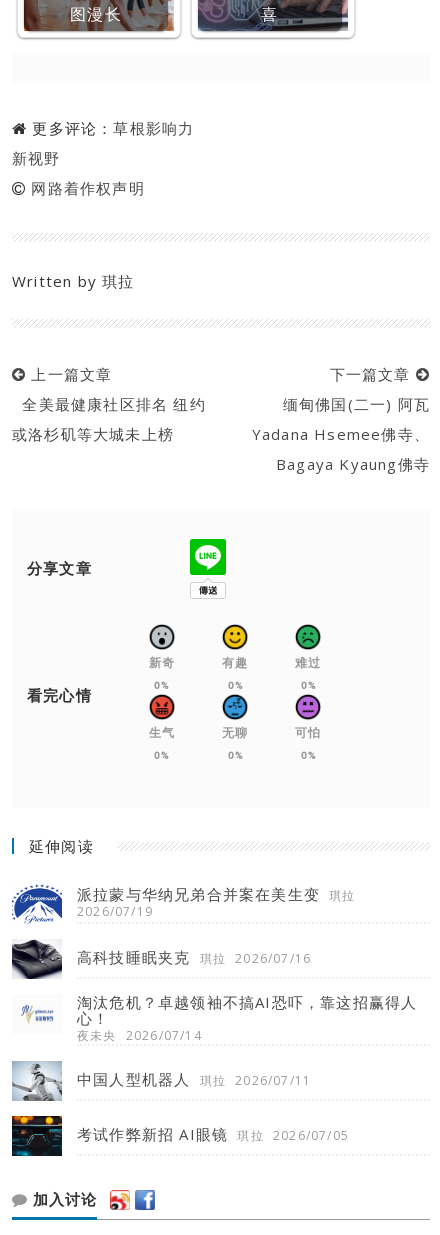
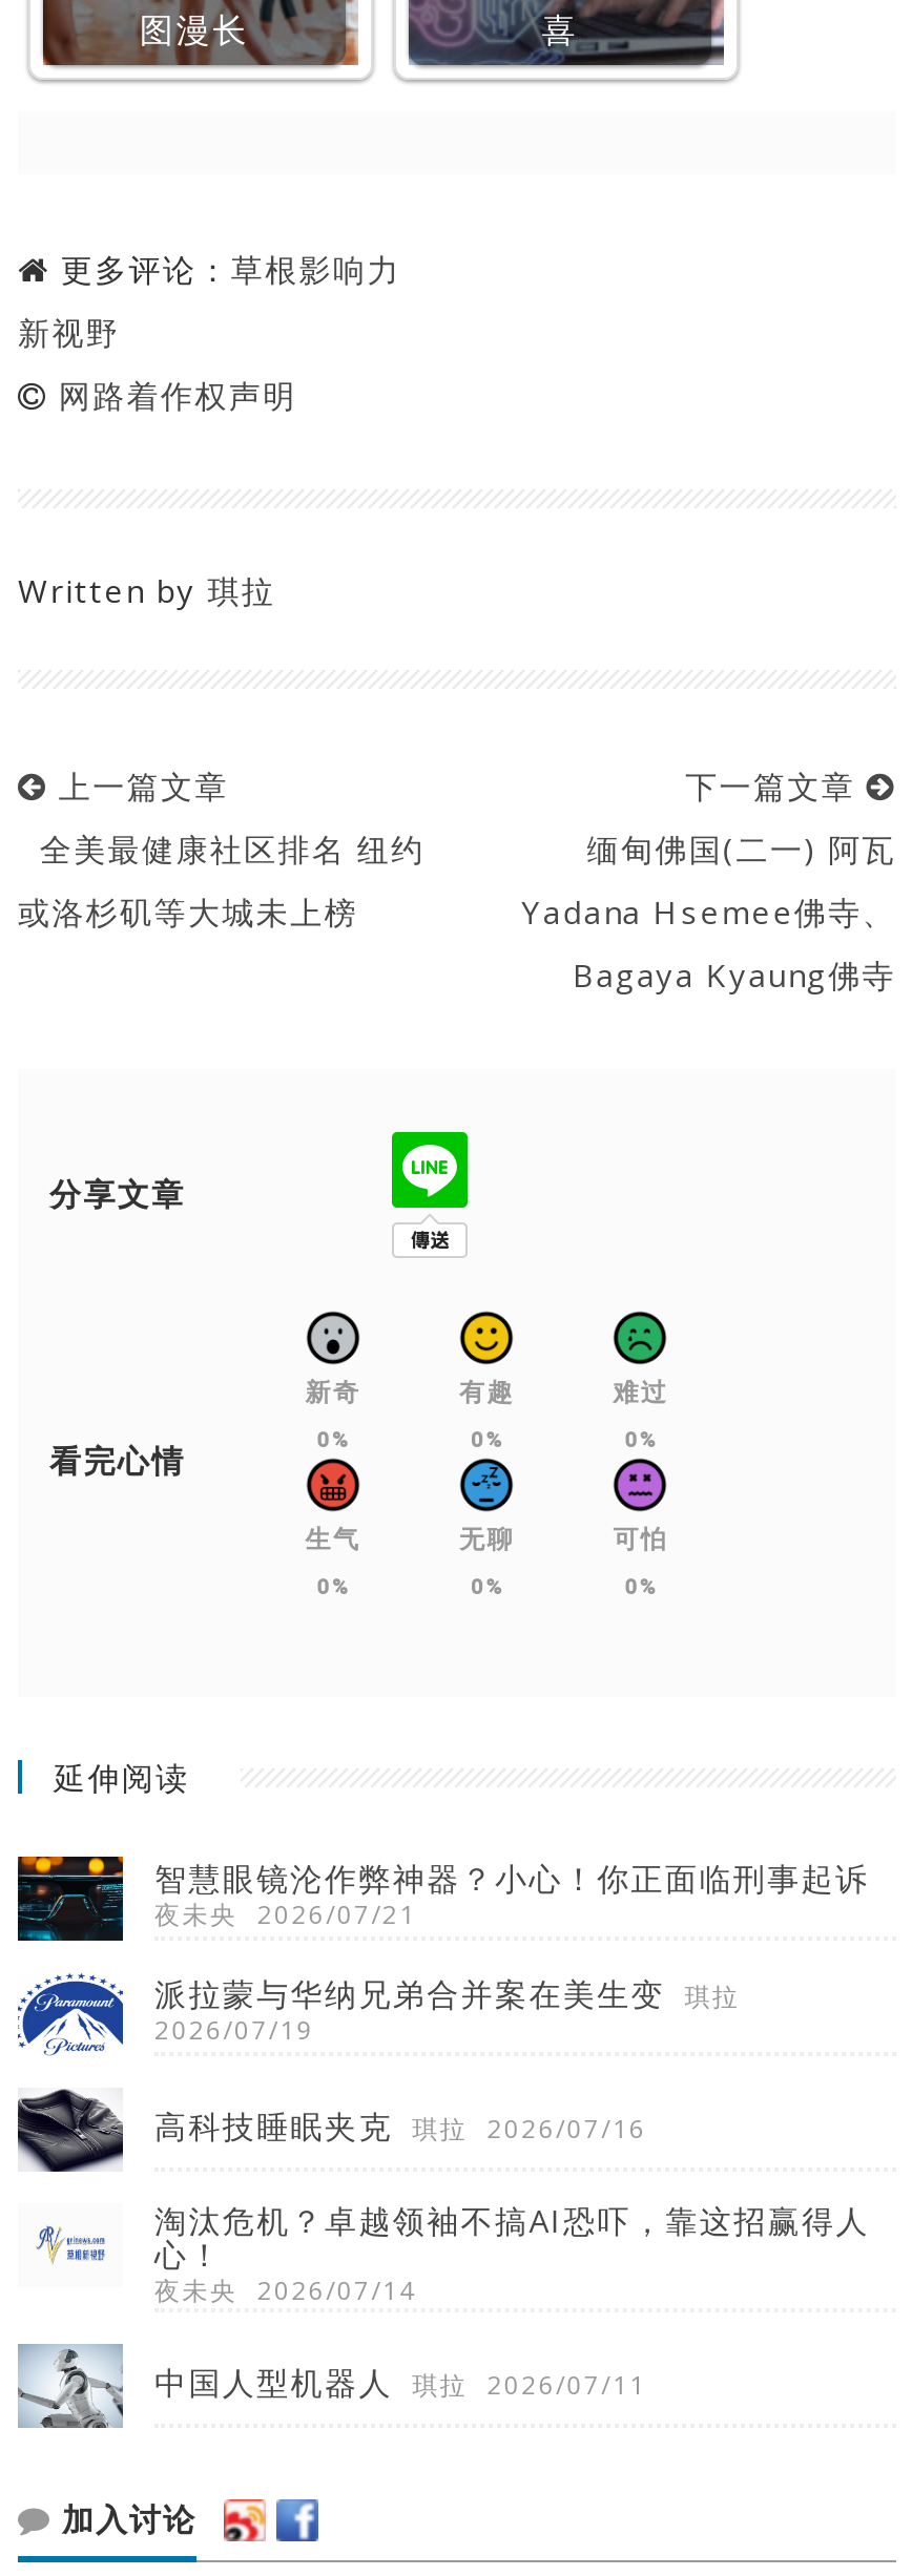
+ 智慧眼镜沦作弊神器？小心！你正面临刑事起诉
+ 夜未央 2026/07/21

moved down: [image] | 派拉蒙与华纳兄弟合并案在美生变 琪拉 | 2026/07/19 | 高科技睡眠夹克 琪拉 2026/07/16 | 淘汰危机？卓越领袖不搞AI恐吓，靠这招赢得人 | 夜未央 2026/07/14 | 中国人型机器人 琪拉 2026/07/11

moved up: [image]

- 考试作弊新招 AI眼镜 琪拉 2026/07/05
